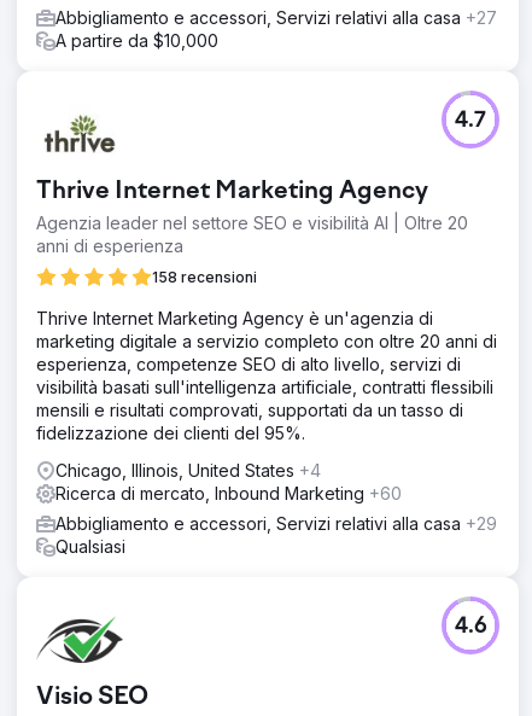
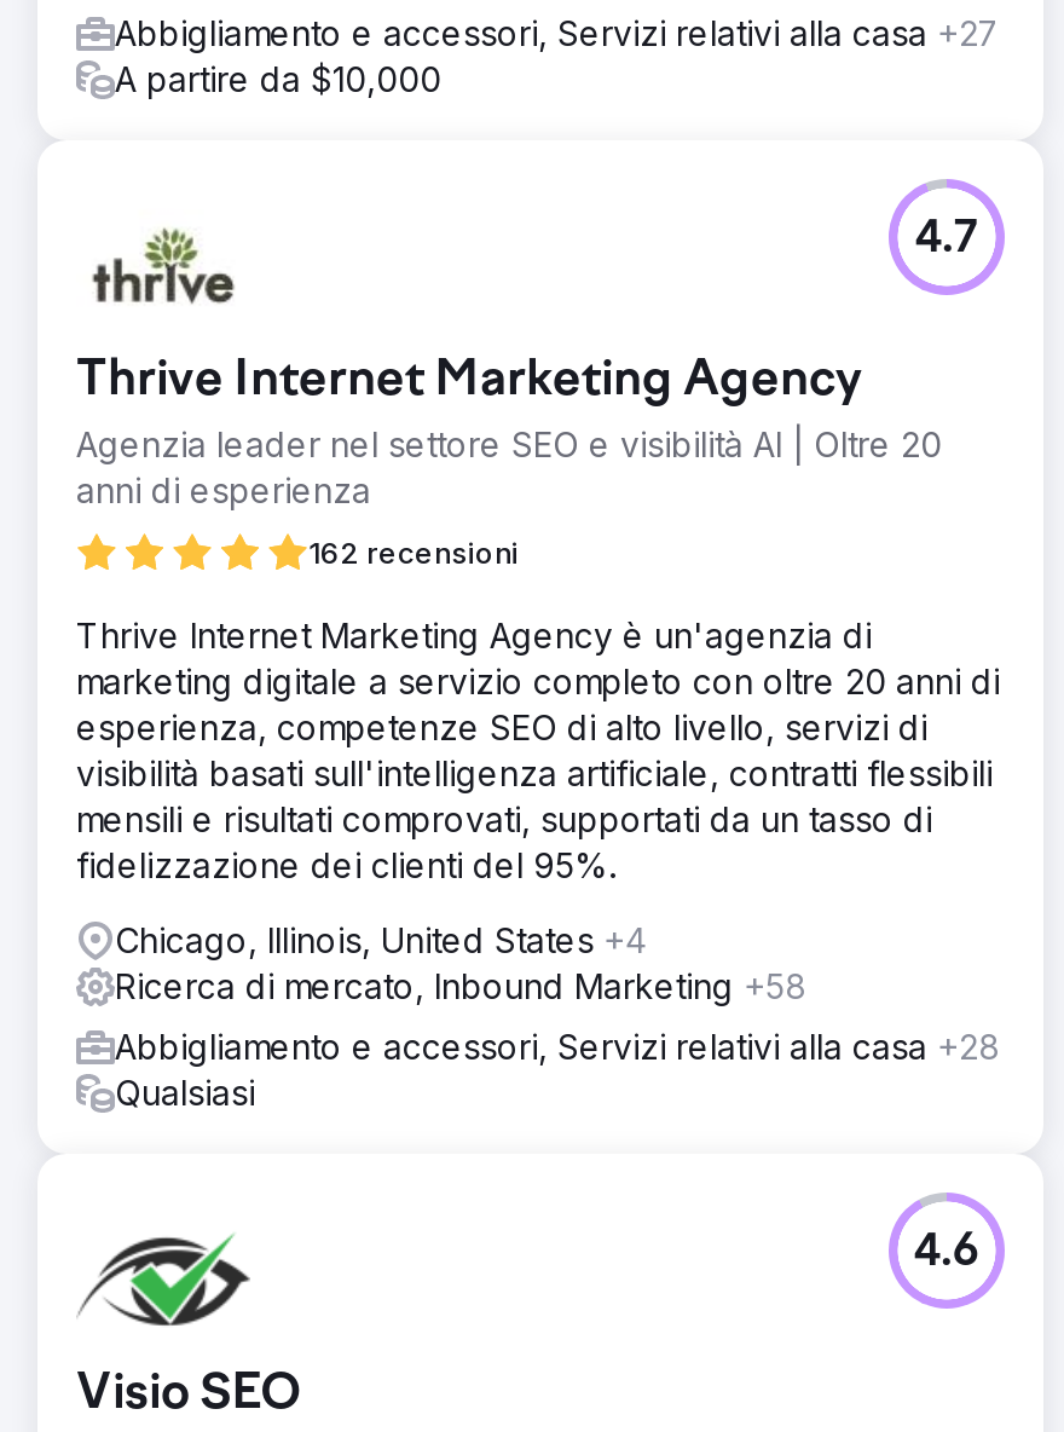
- 158 recensioni
+ 162 recensioni

- Ricerca di mercato, Inbound Marketing +60
+ Ricerca di mercato, Inbound Marketing +58

- Abbigliamento e accessori, Servizi relativi alla casa +29
+ Abbigliamento e accessori, Servizi relativi alla casa +28
